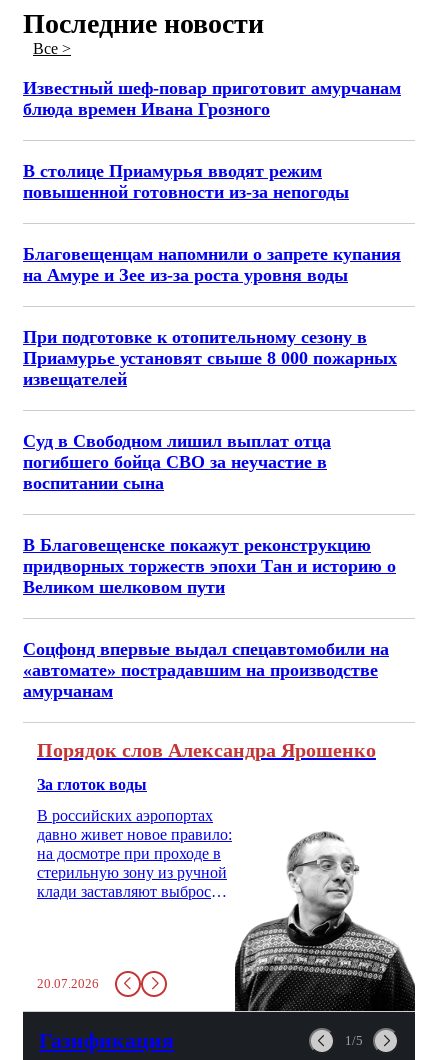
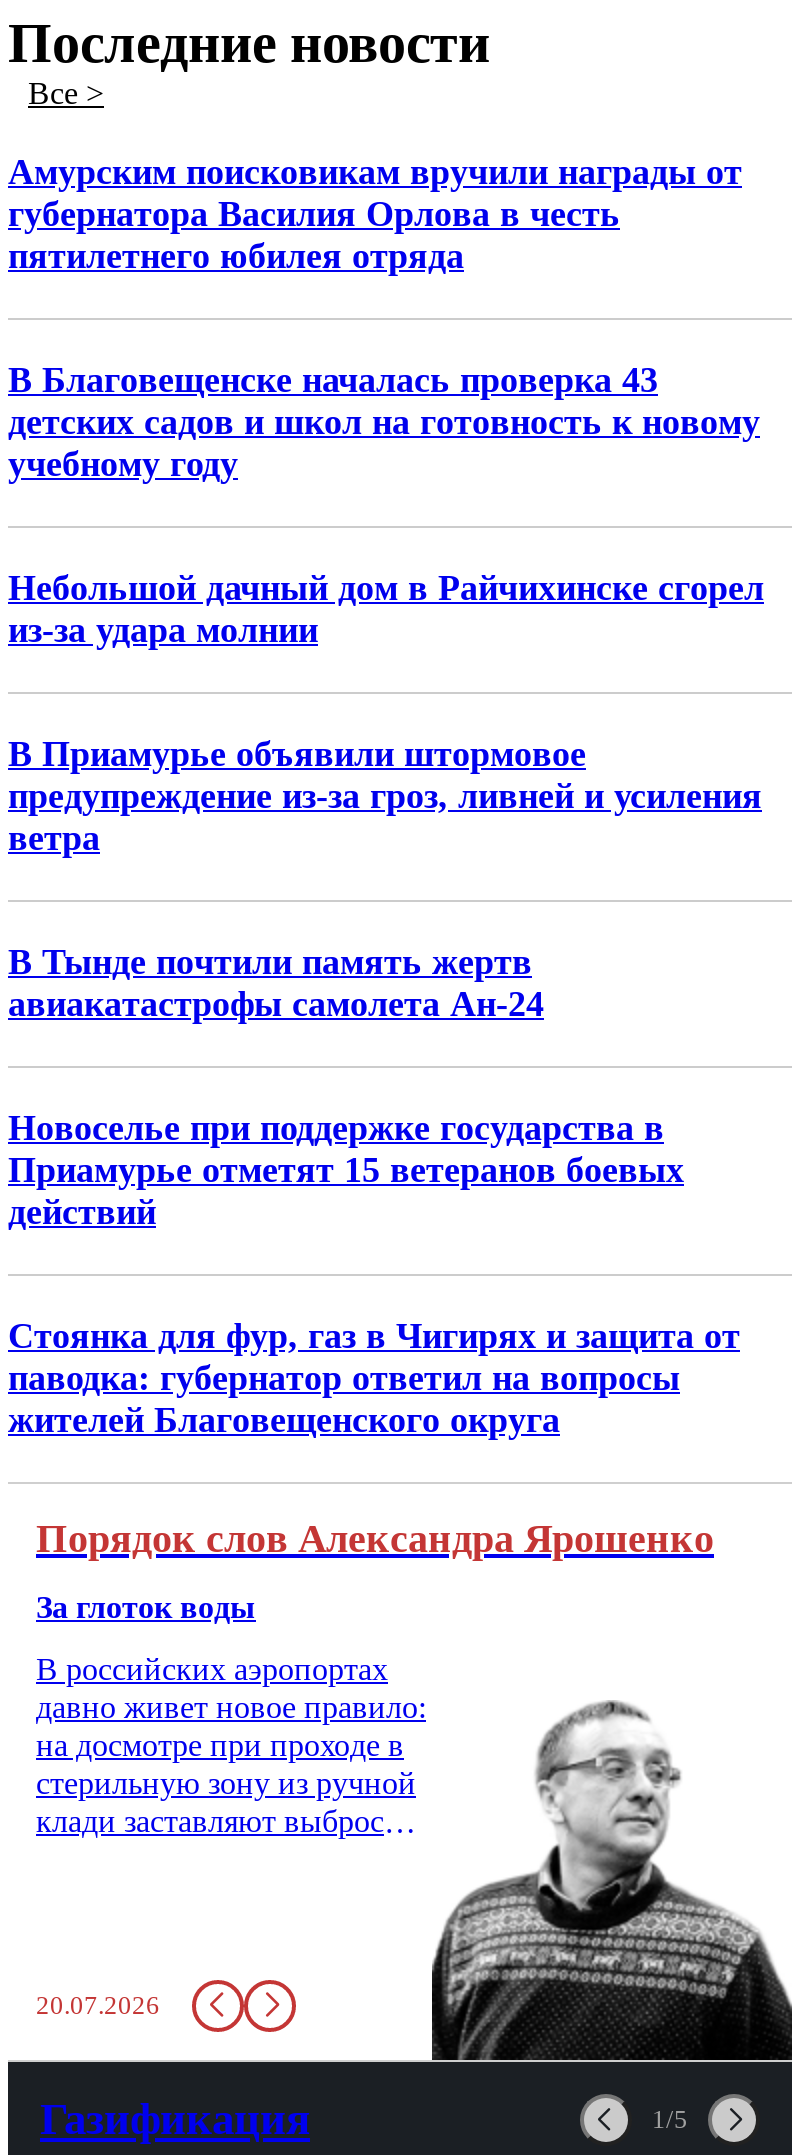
- Известный шеф-повар приготовит амурчанам
- блюда времен Ивана Грозного
+ Амурским поисковикам вручили награды от
+ губернатора Василия Орлова в честь
+ пятилетнего юбилея отряда

- В столице Приамурья вводят режим
- повышенной готовности из-за непогоды
+ В Благовещенске началась проверка 43
+ детских садов и школ на готовность к новому
+ учебному году

- Благовещенцам напомнили о запрете купания
- на Амуре и Зее из-за роста уровня воды
+ Небольшой дачный дом в Райчихинске сгорел
+ из-за удара молнии

- При подготовке к отопительному сезону в
- Приамурье установят свыше 8 000 пожарных
- извещателей
+ В Приамурье объявили штормовое
+ предупреждение из-за гроз, ливней и усиления
+ ветра

- Суд в Свободном лишил выплат отца
- погибшего бойца СВО за неучастие в
- воспитании сына
+ В Тынде почтили память жертв
+ авиакатастрофы самолета Ан-24

- В Благовещенске покажут реконструкцию
- придворных торжеств эпохи Тан и историю о
- Великом шелковом пути
+ Новоселье при поддержке государства в
+ Приамурье отметят 15 ветеранов боевых
+ действий

- Соцфонд впервые выдал спецавтомобили на
- «автомате» пострадавшим на производстве
- амурчанам
+ Стоянка для фур, газ в Чигирях и защита от
+ паводка: губернатор ответил на вопросы
+ жителей Благовещенского округа
